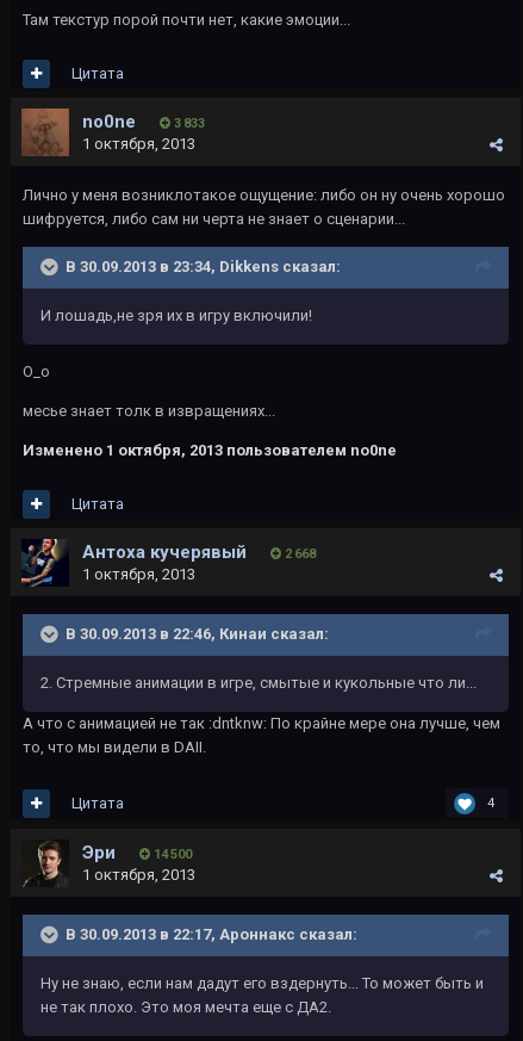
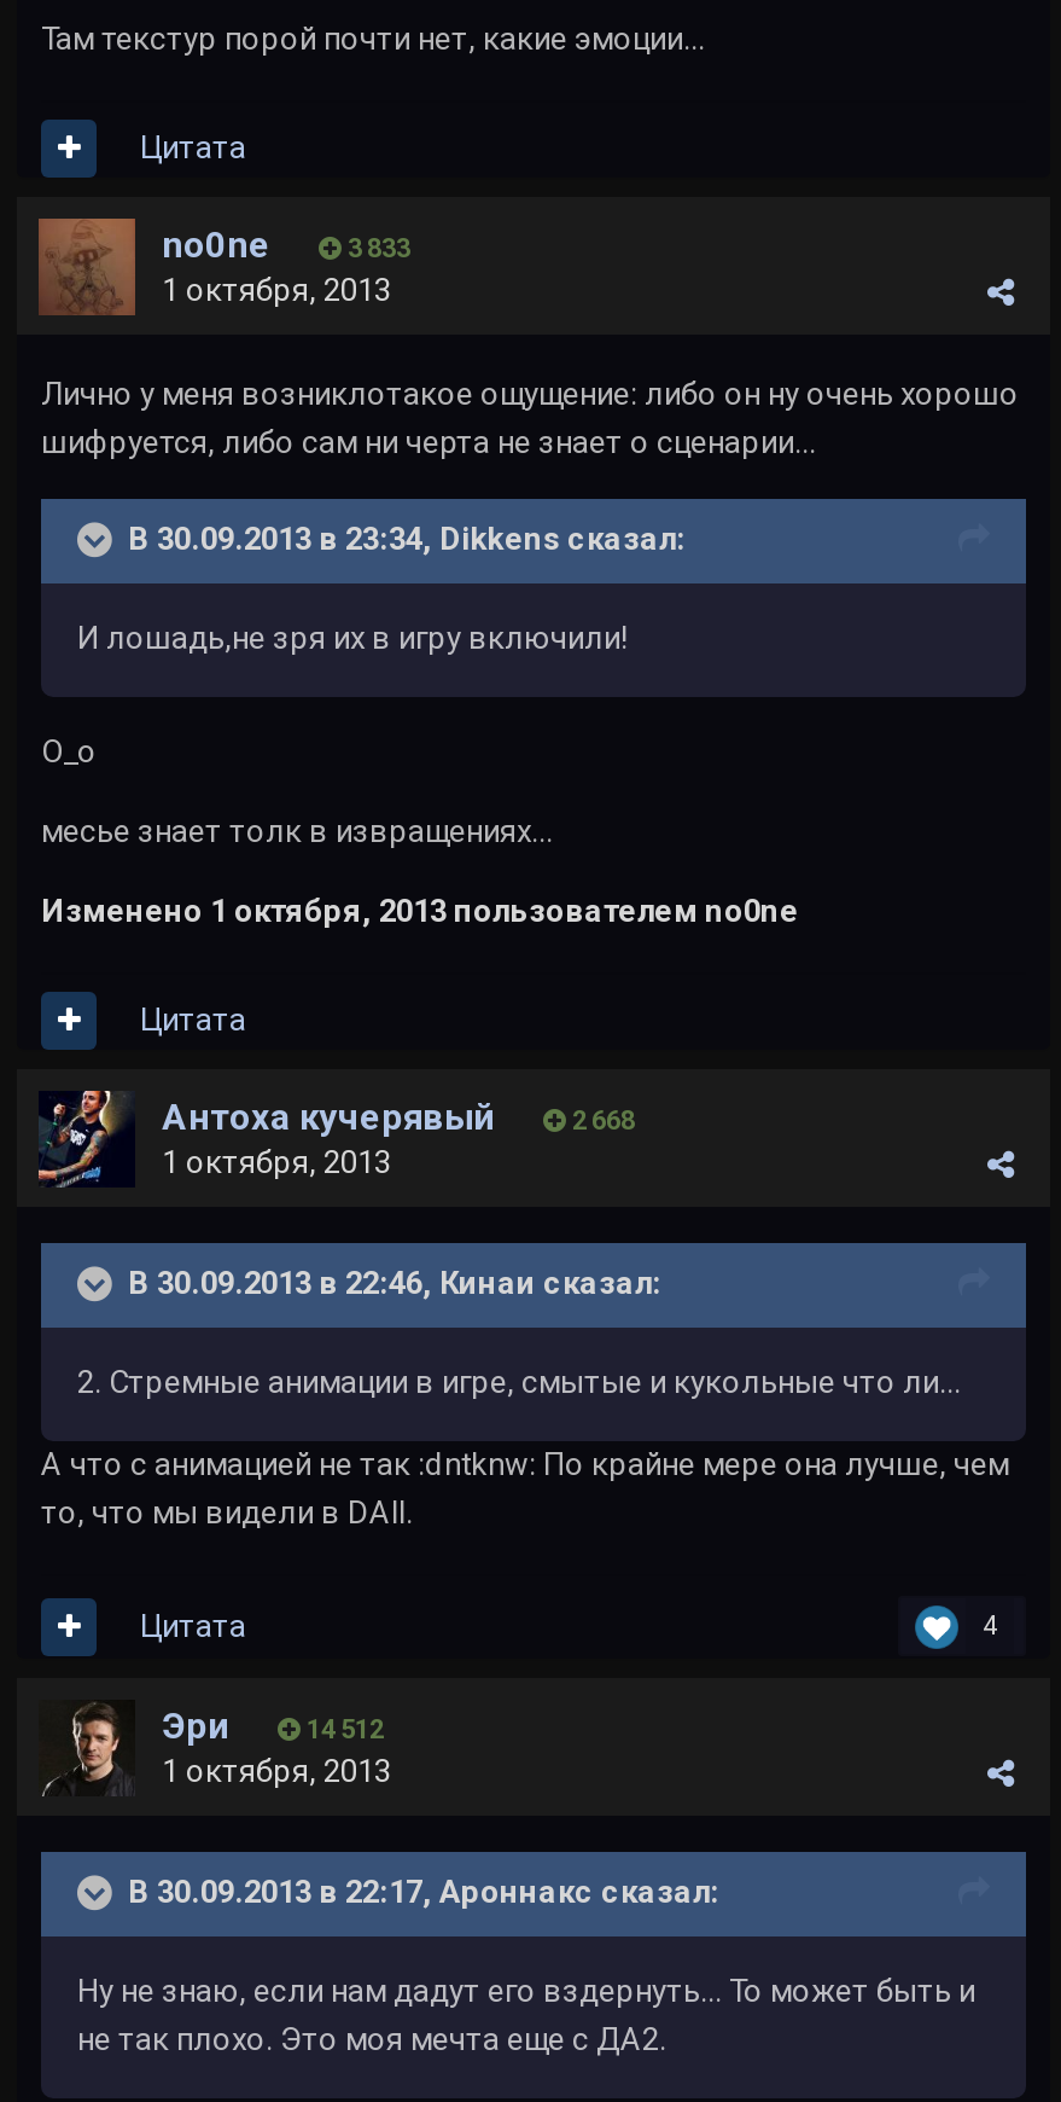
- 14 500
+ 14 512
